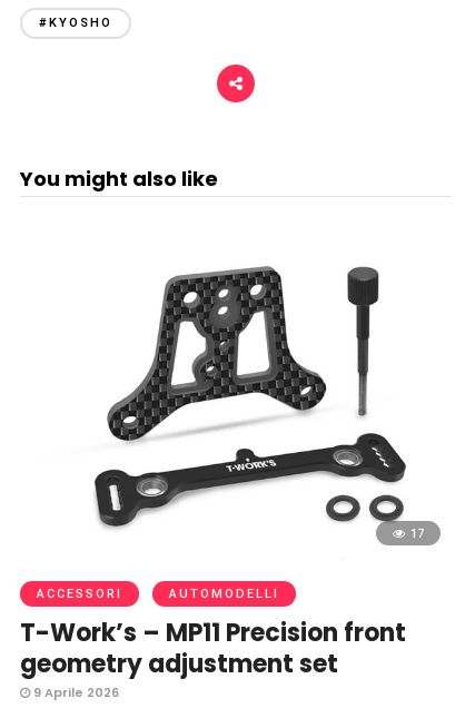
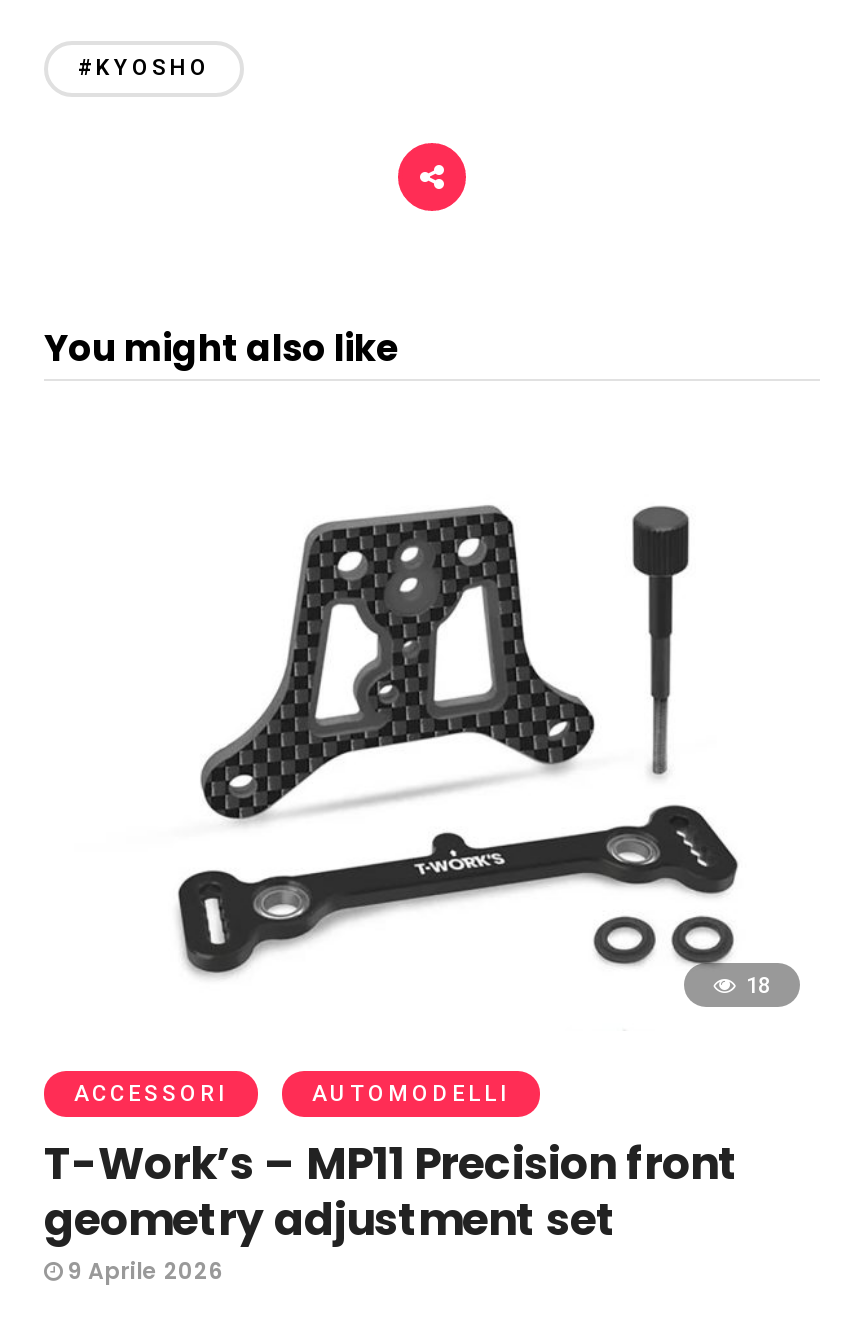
- 17
+ 18
